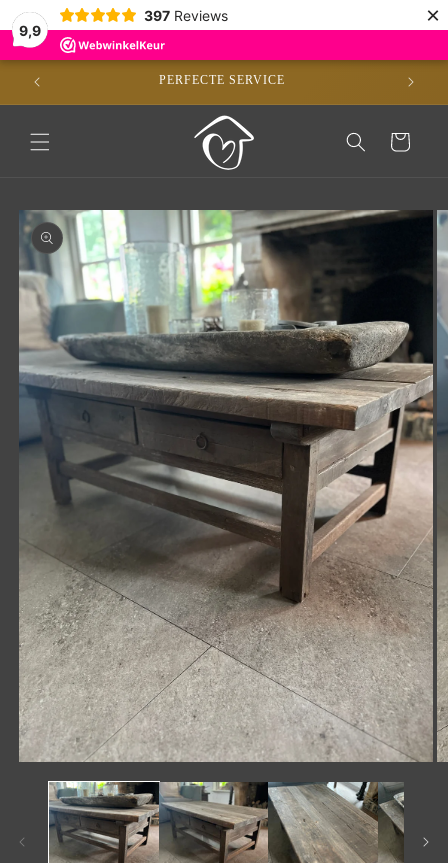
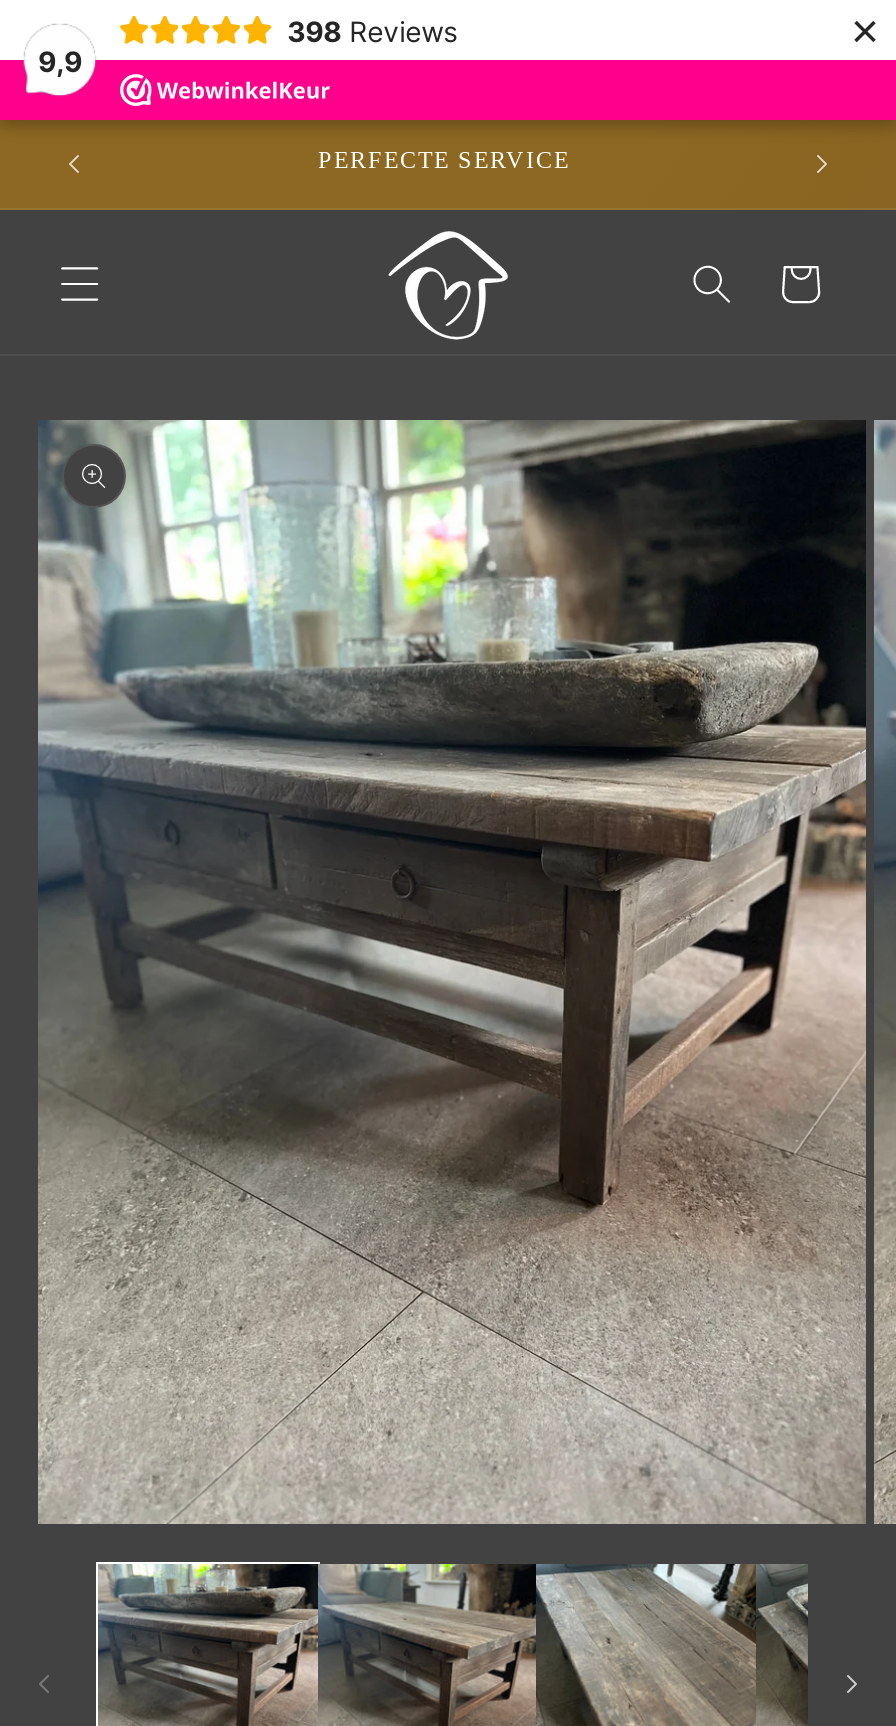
- 397 Reviews
+ 398 Reviews
